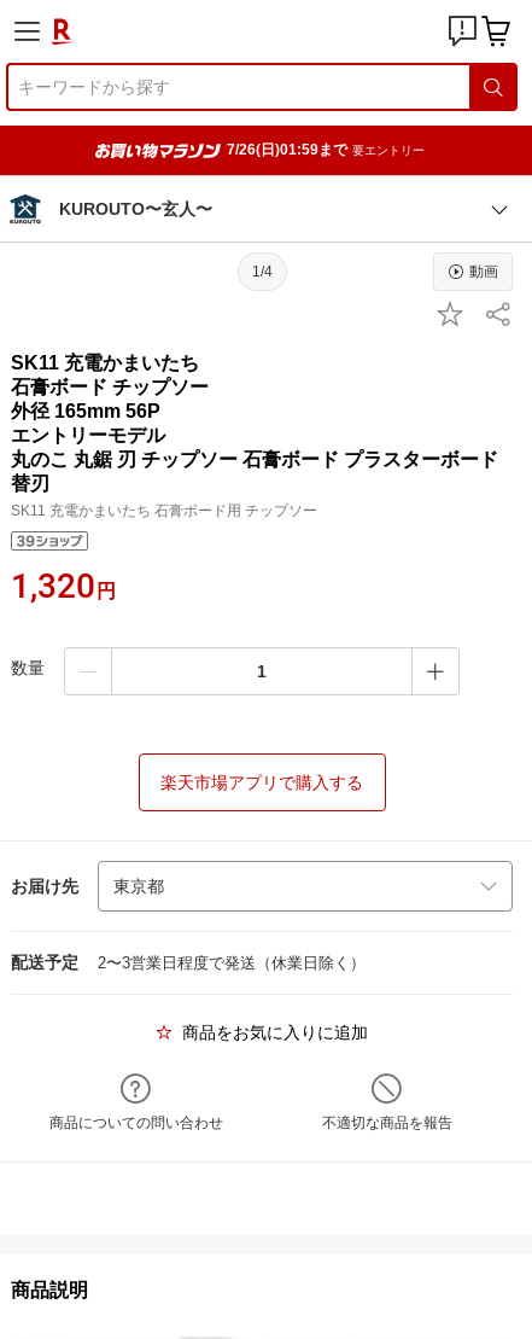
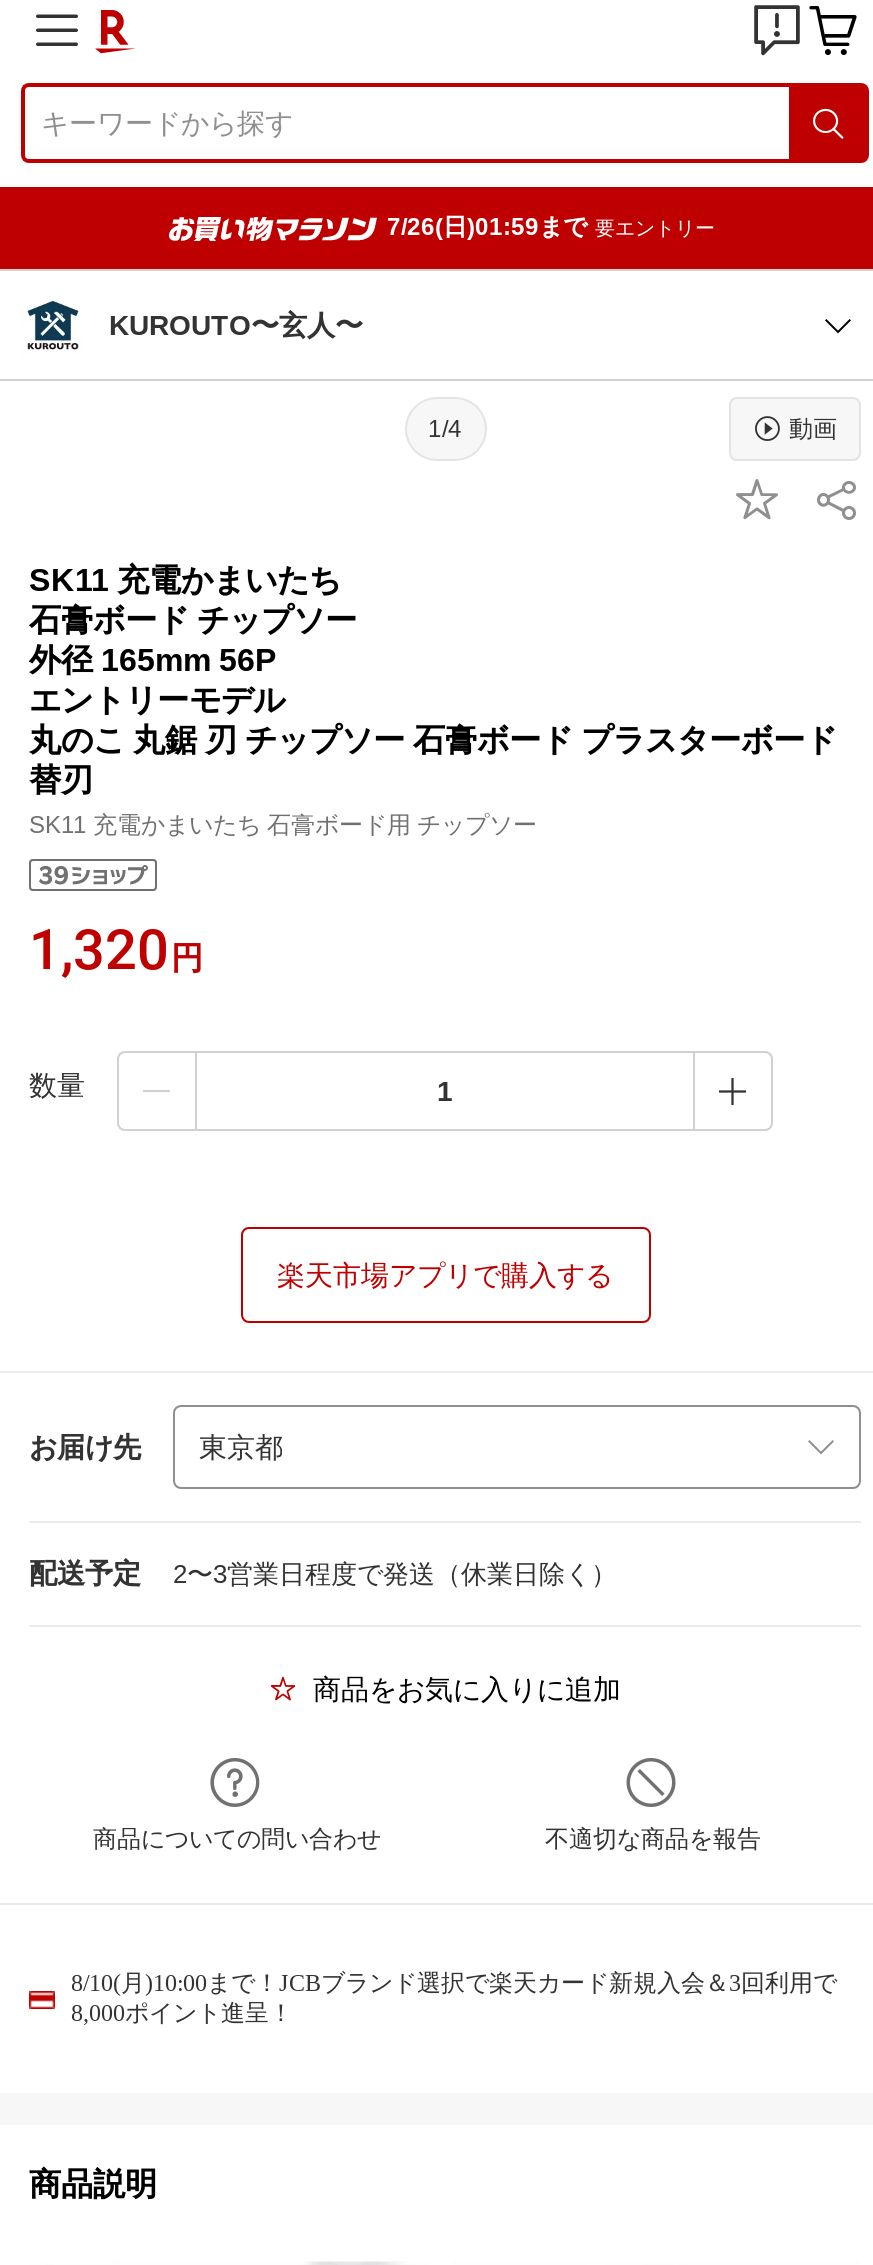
+ 8/10(月)10:00まで！JCBブランド選択で楽天カード新規入会＆3回利用で
+ 8,000ポイント進呈！
